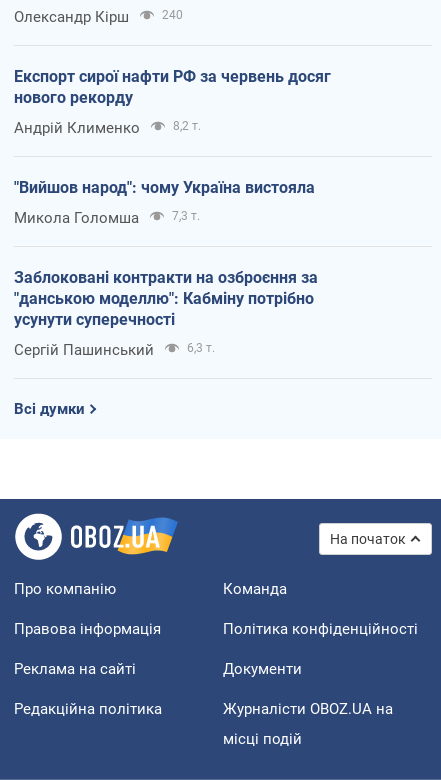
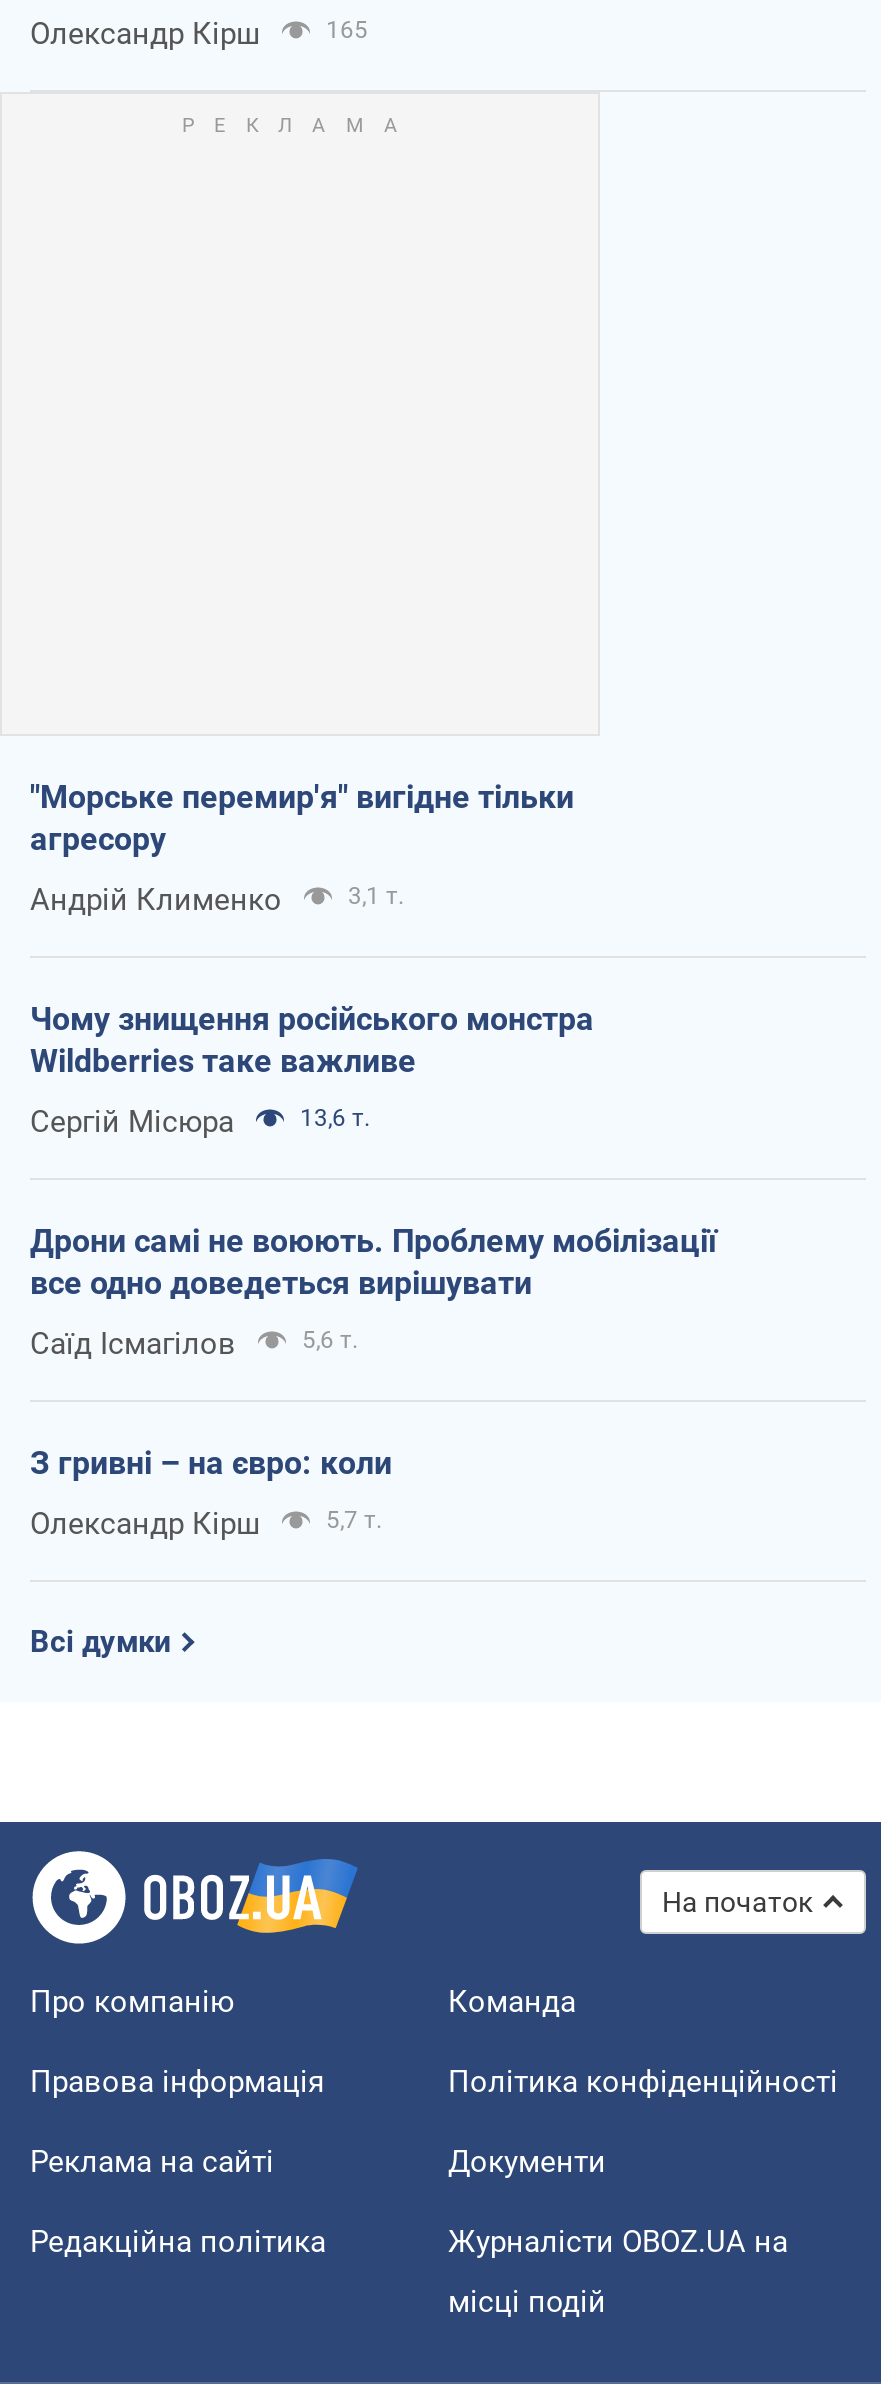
- 240
+ 165

- Експорт сирої нафти РФ за червень досяг
- нового рекорду
+ "Морське перемир'я" вигідне тільки
+ агресору

- 8,2 т.
- "Вийшов народ": чому Україна вистояла
- Микола Голомша
- 7,3 т.
- Заблоковані контракти на озброєння за
- "данською моделлю": Кабміну потрібно
- усунути суперечності
- Сергій Пашинський
- 6,3 т.
+ 3,1 т.
+ Чому знищення російського монстра
+ Wildberries таке важливе
+ Сергій Місюра
+ 13,6 т.
+ Дрони самі не воюють. Проблему мобілізації
+ все одно доведеться вирішувати
+ Саїд Ісмагілов
+ 5,6 т.
+ З гривні – на євро: коли
+ Олександр Кірш
+ 5,7 т.
